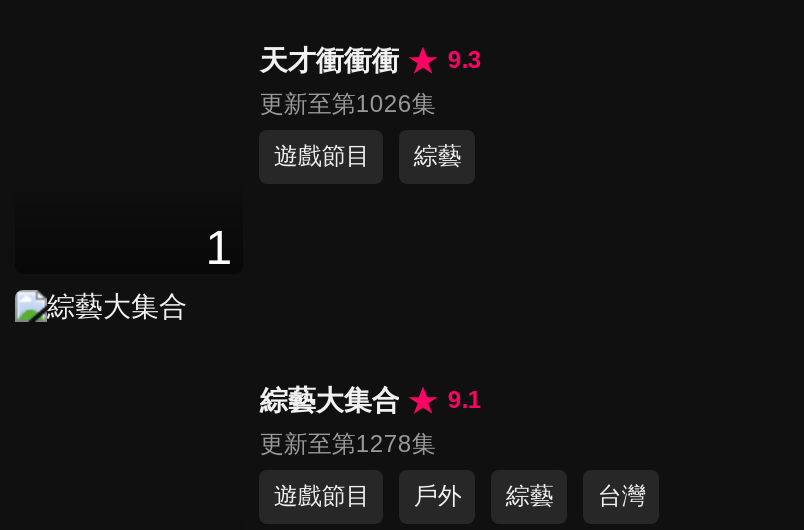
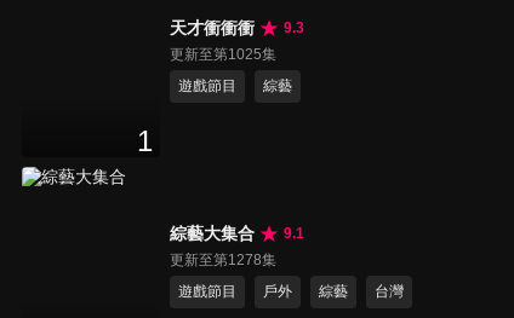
- 更新至第1026集
+ 更新至第1025集
